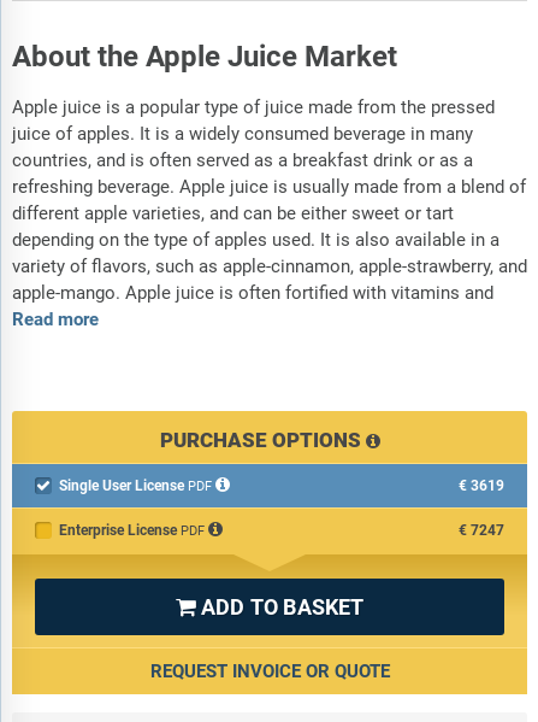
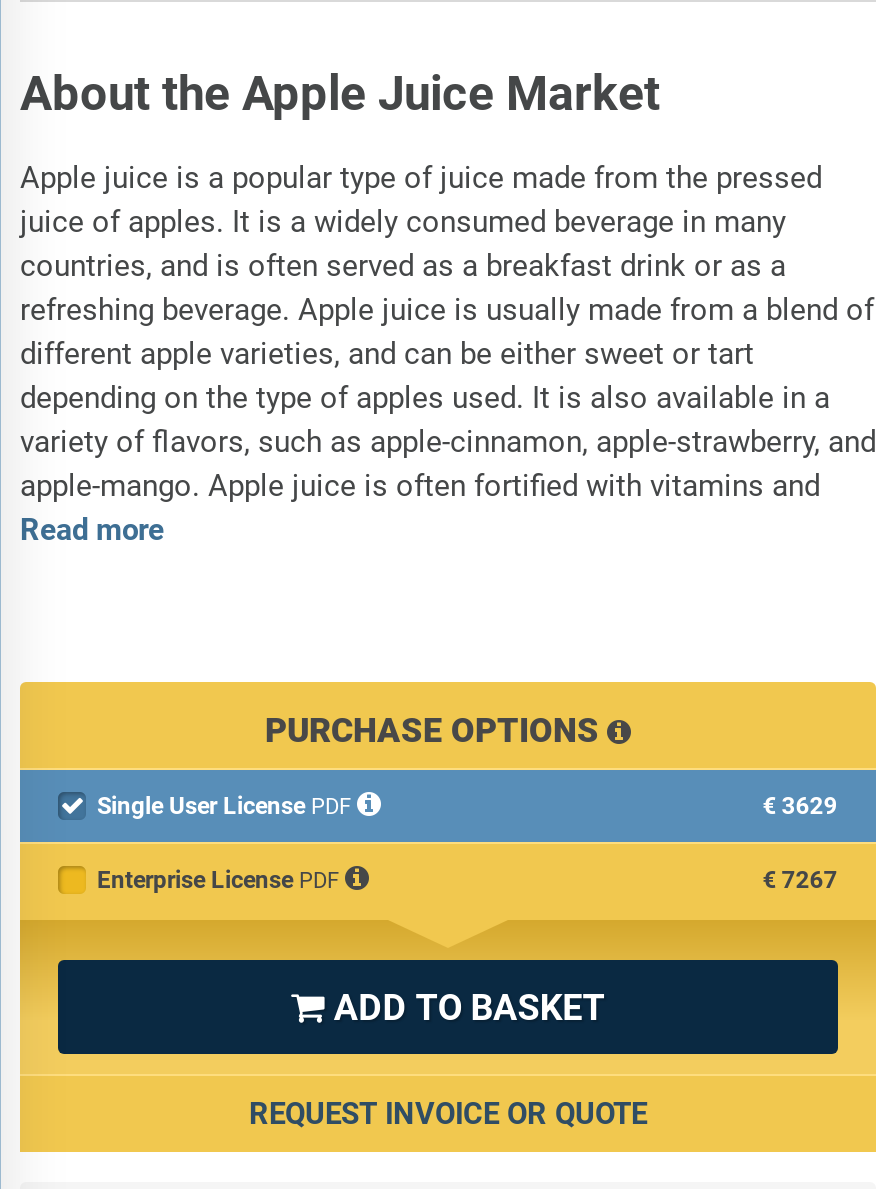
- €3619
+ €3629

- €7247
+ €7267
